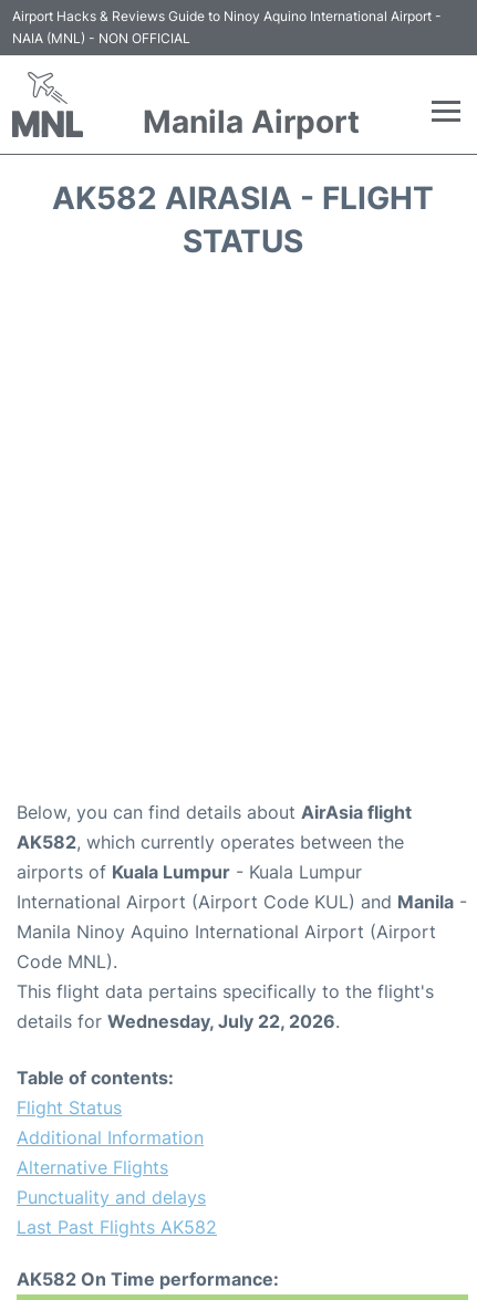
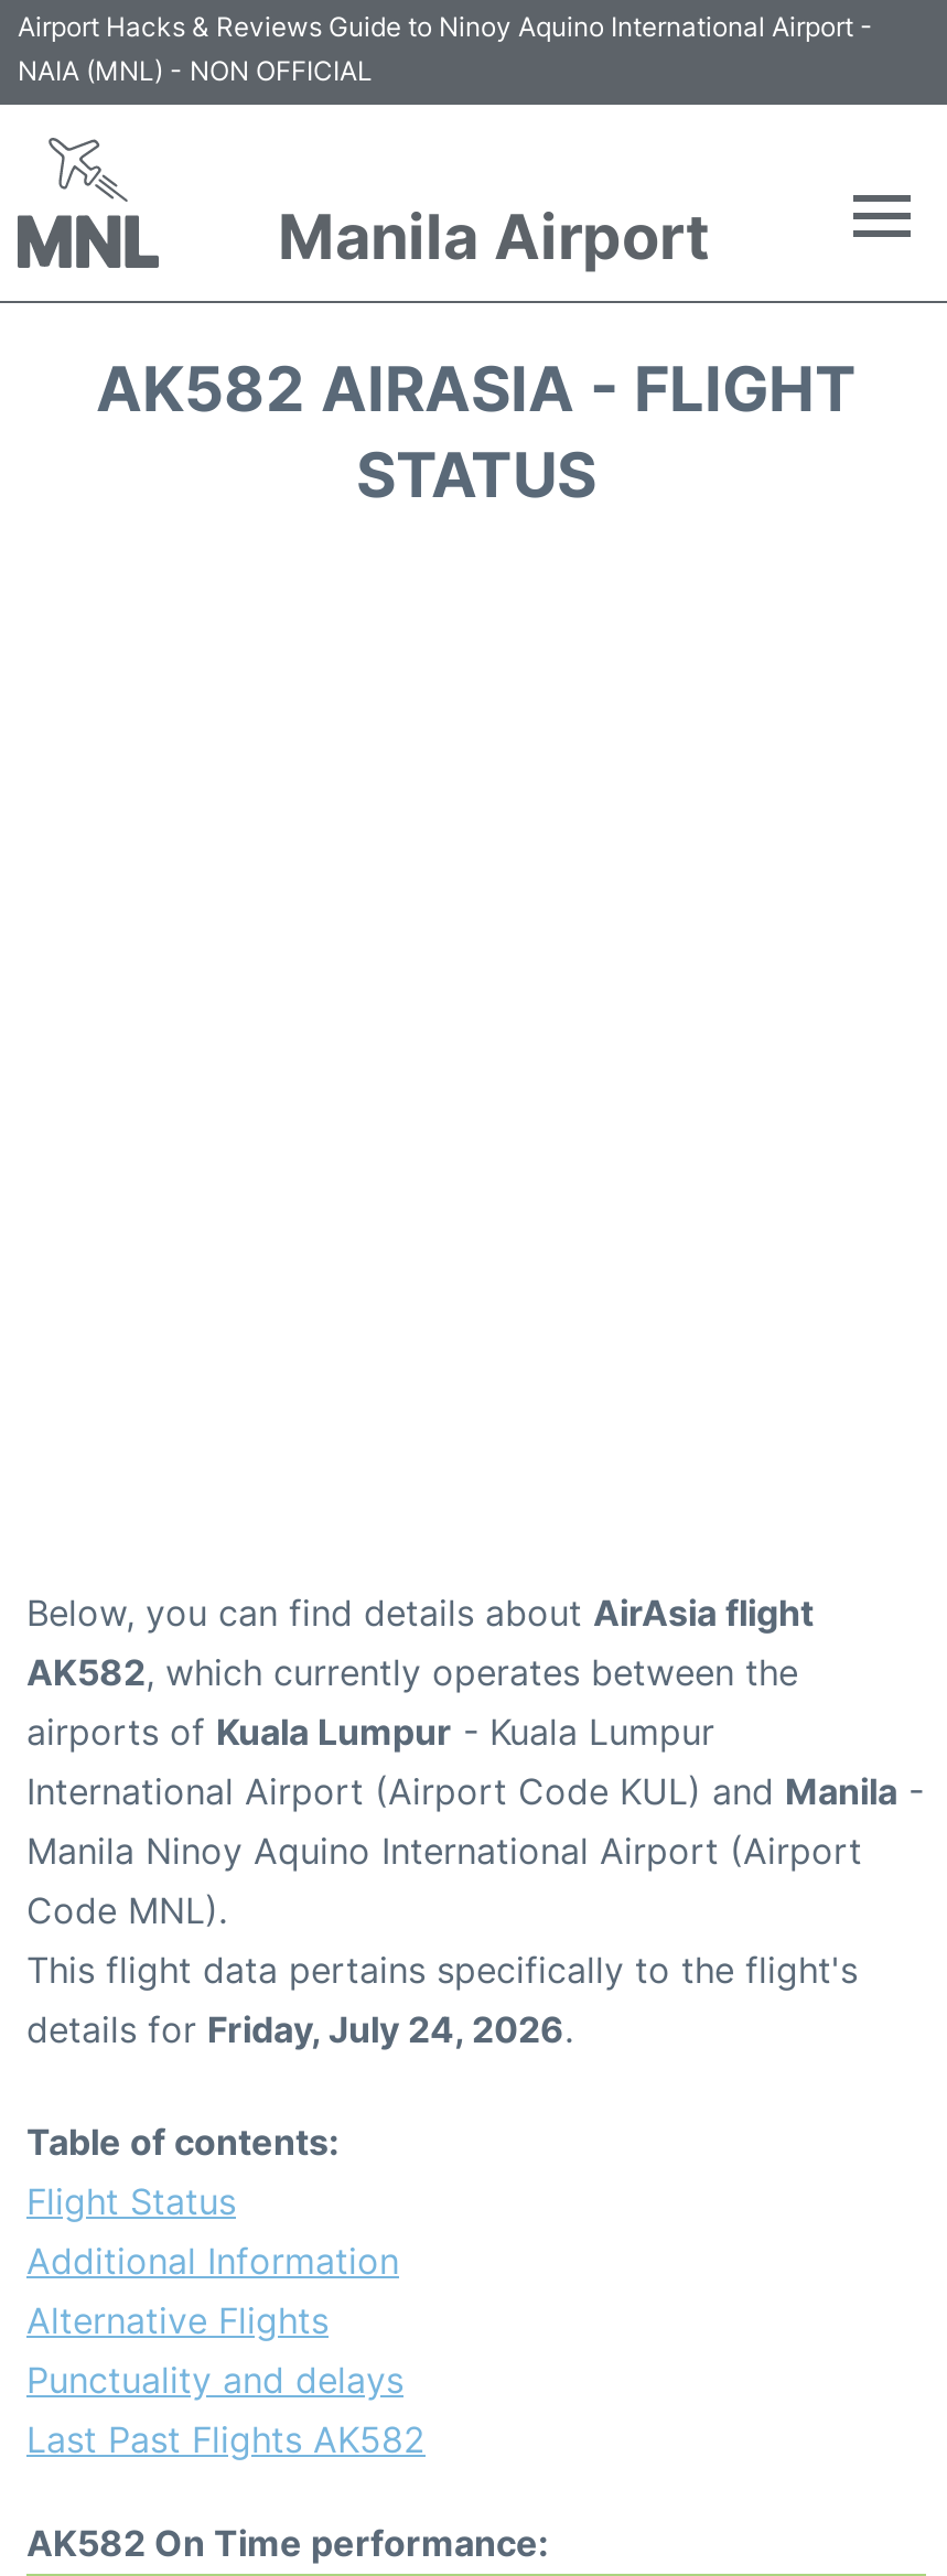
- details for Wednesday, July 22, 2026.
+ details for Friday, July 24, 2026.
